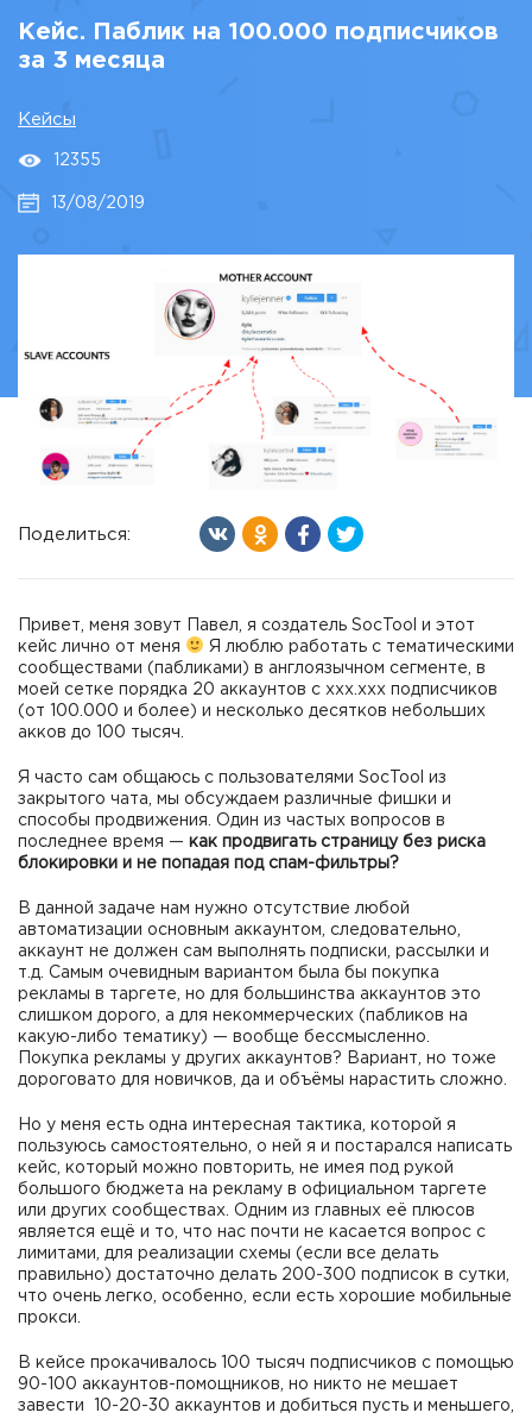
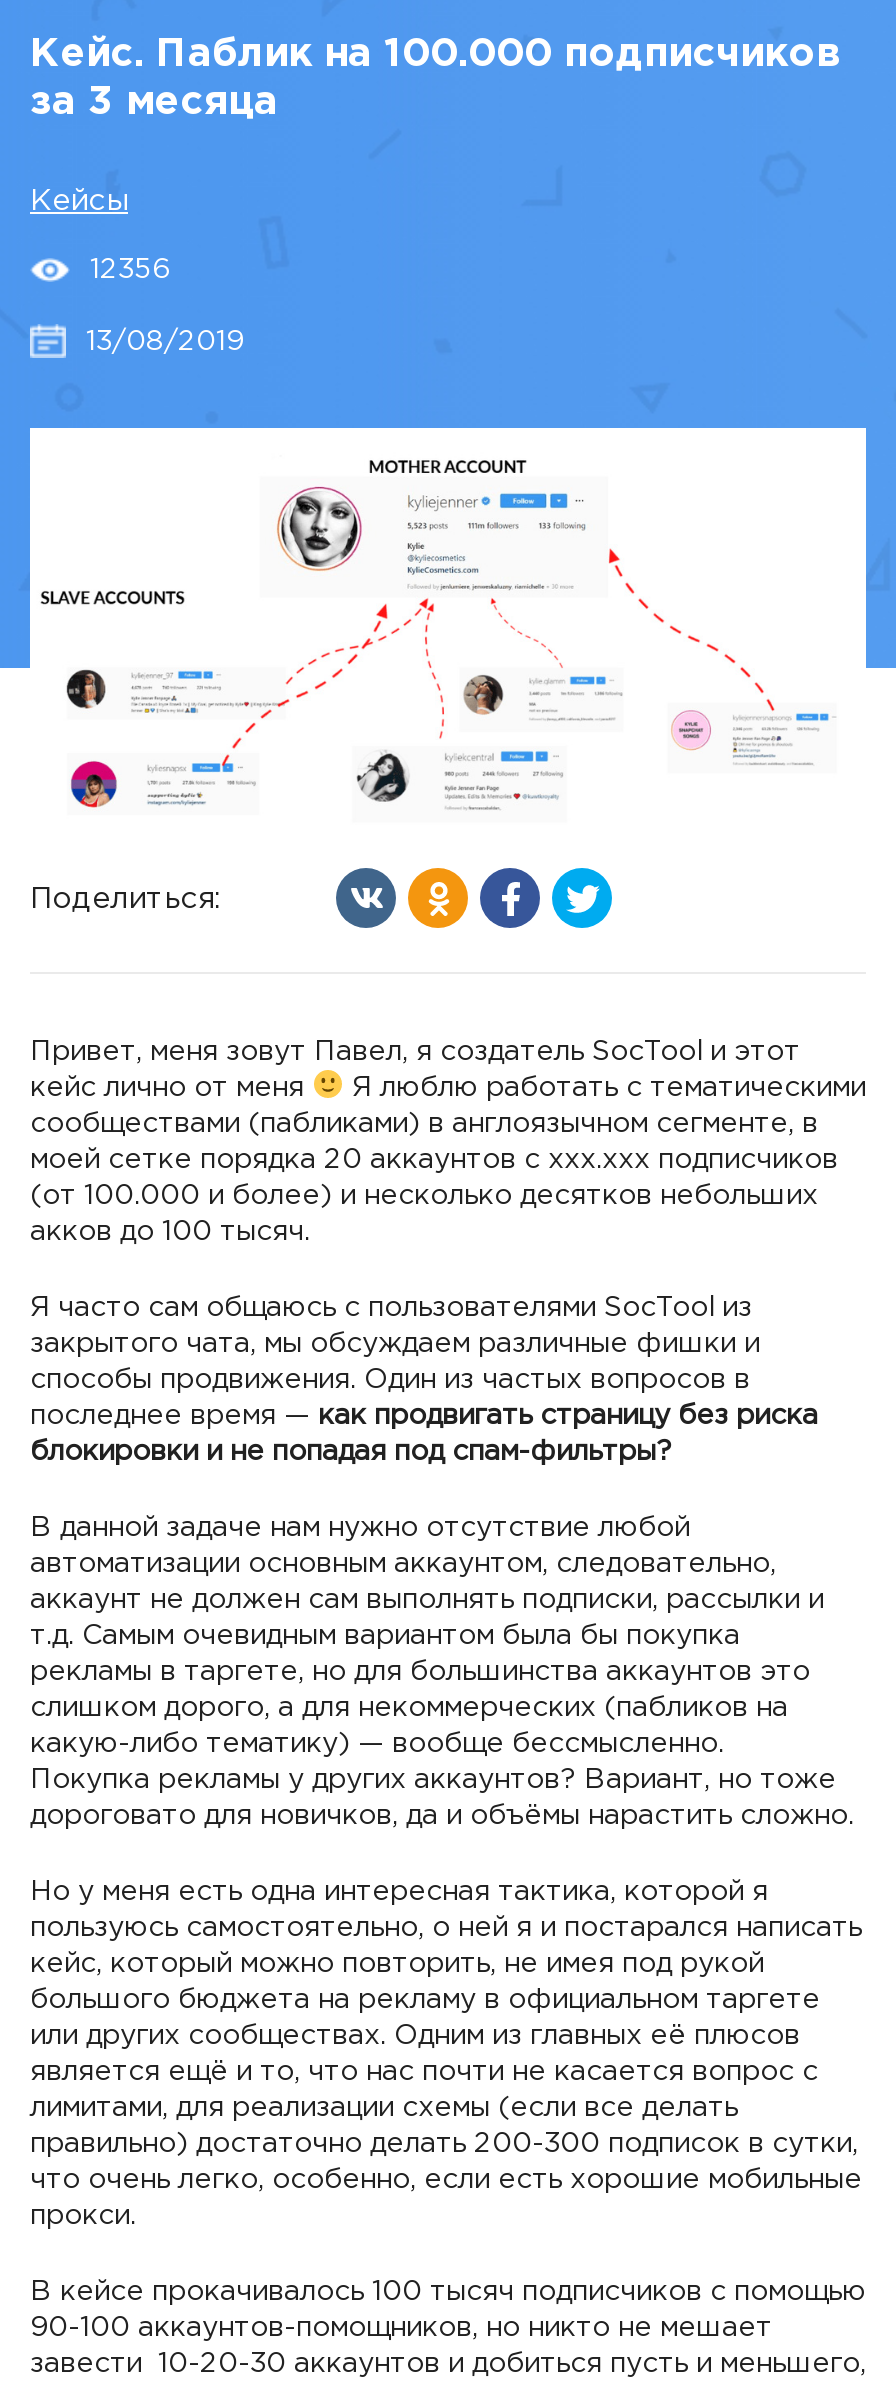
- 12355
+ 12356
